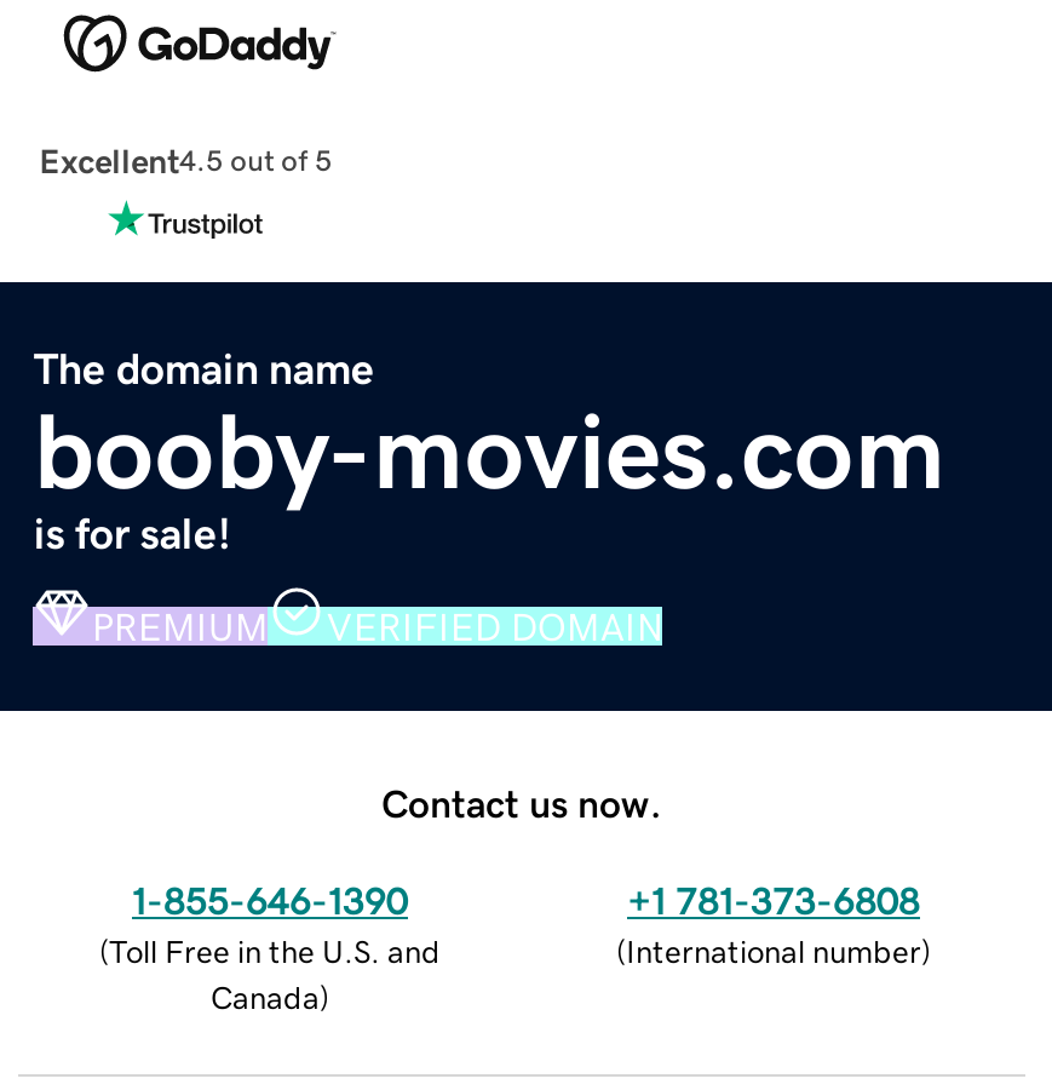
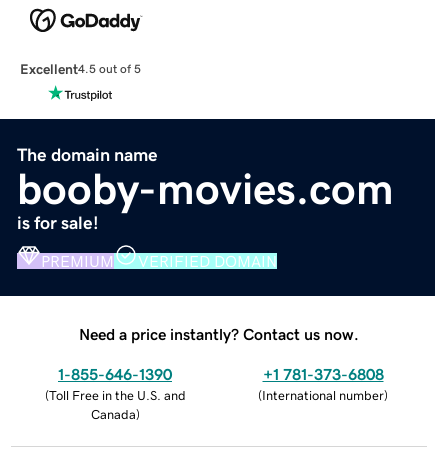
- Contact us now.
+ Need a price instantly? Contact us now.
